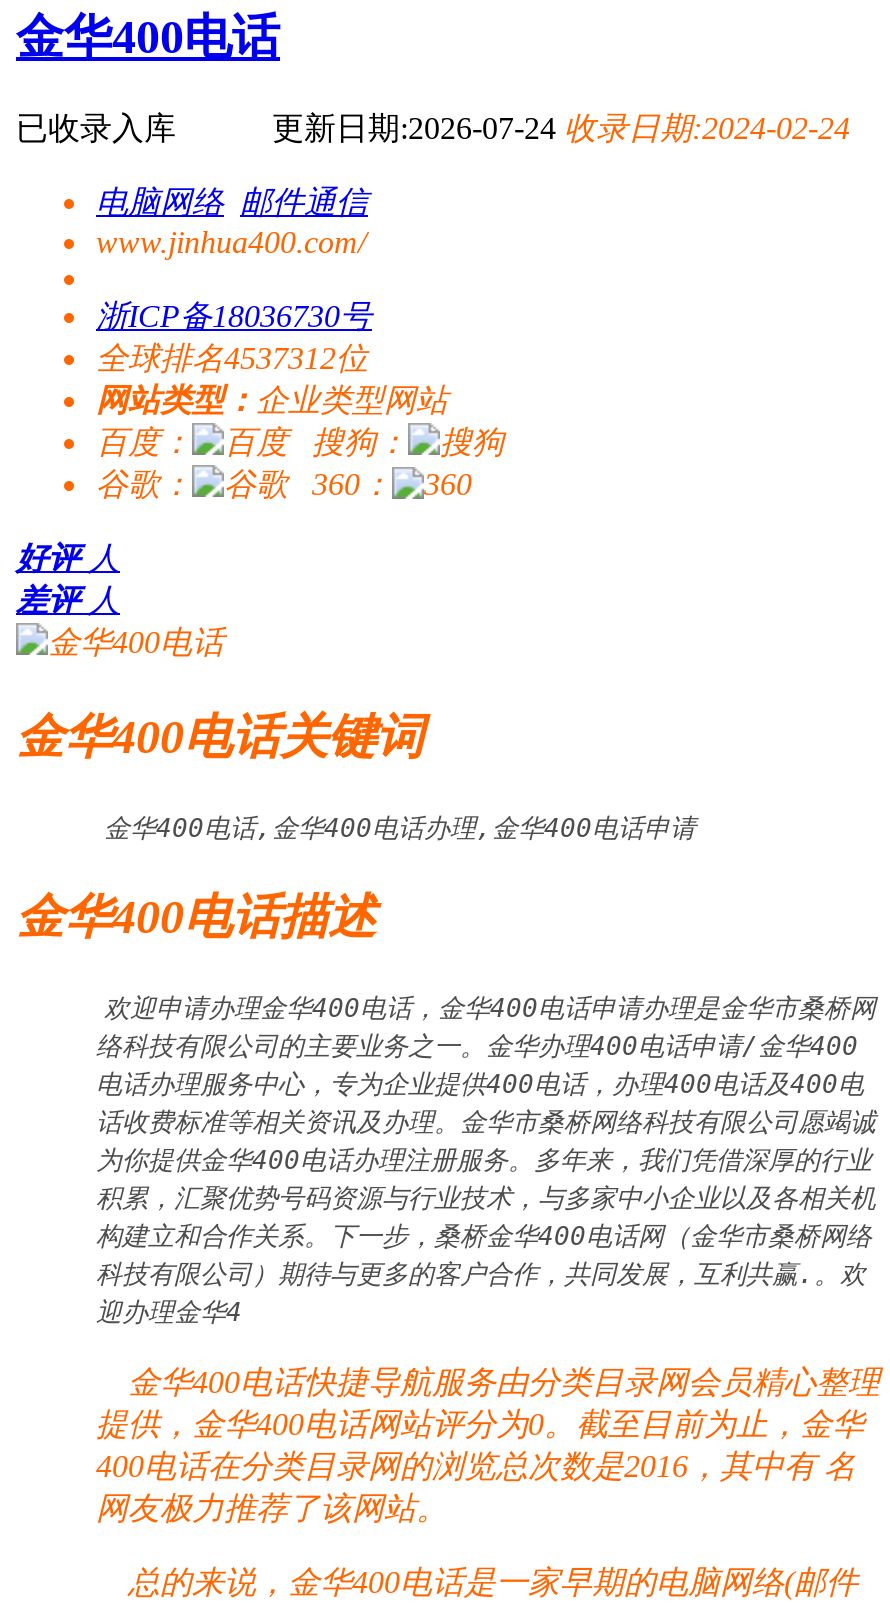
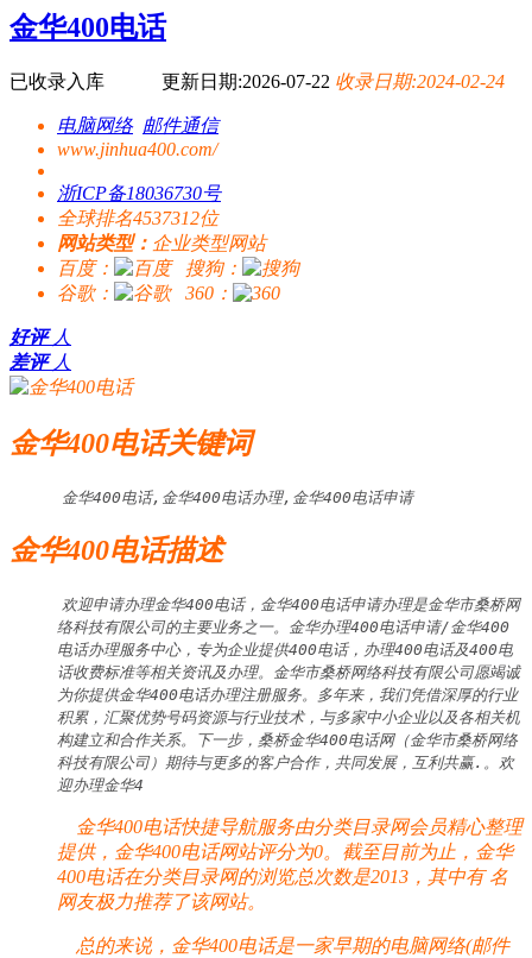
- 更新日期:2026-07-24收录日期:2024-02-24
+ 更新日期:2026-07-22收录日期:2024-02-24

- 400电话在分类目录网的浏览总次数是2016，其中有名
+ 400电话在分类目录网的浏览总次数是2013，其中有名
